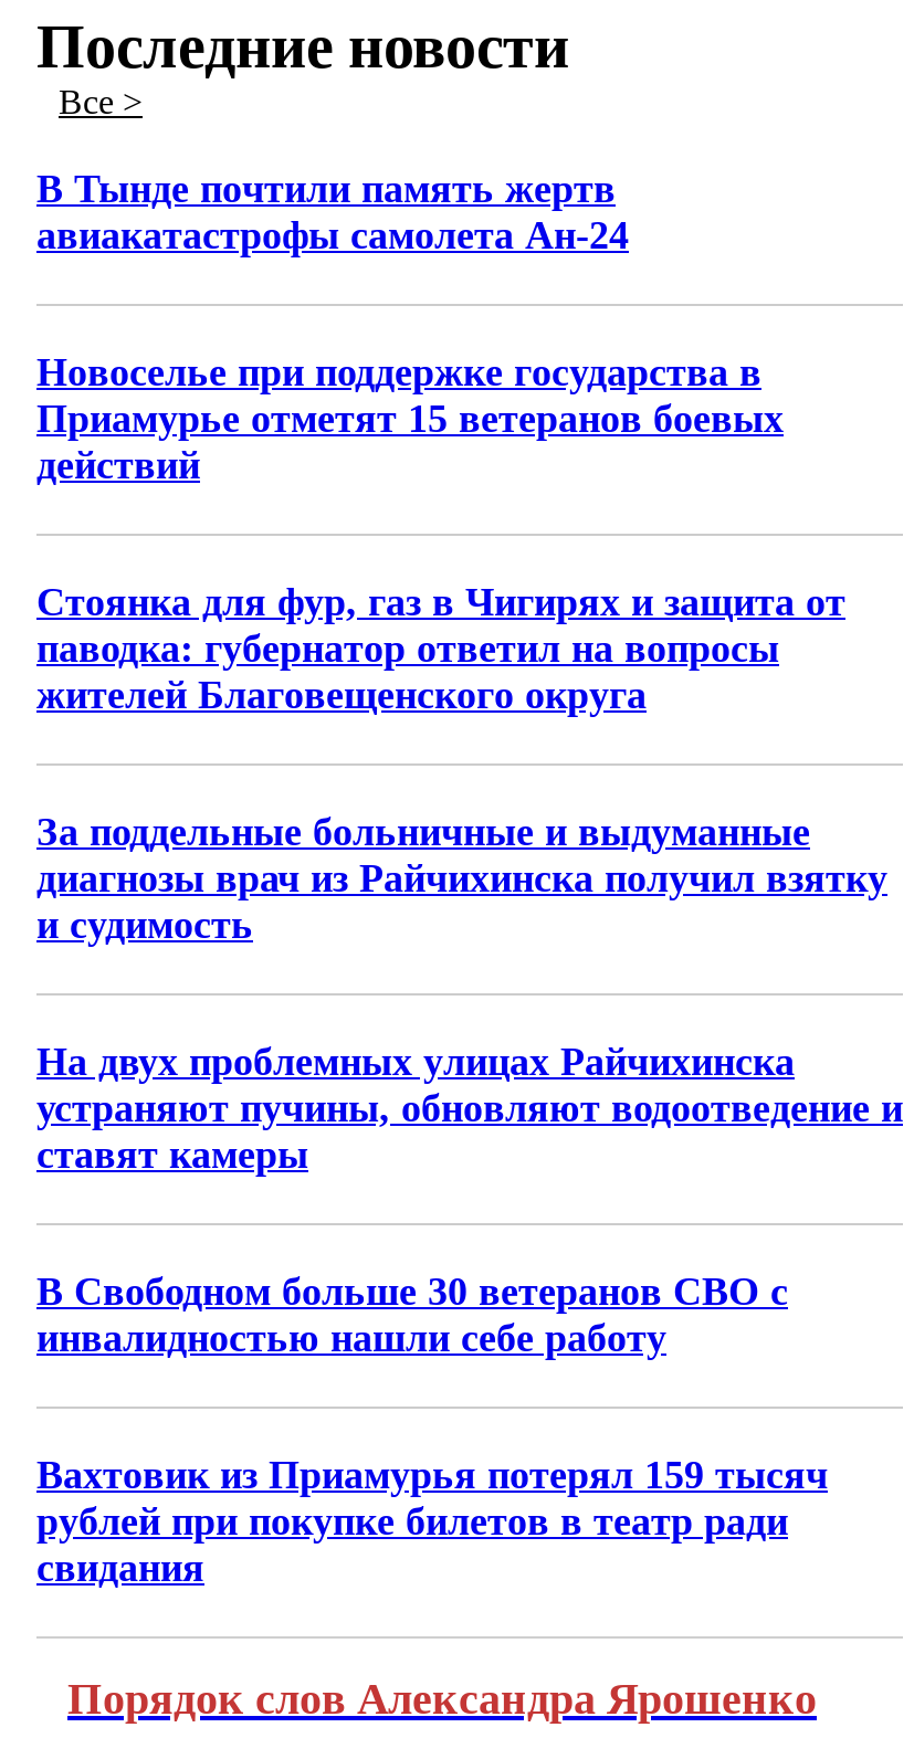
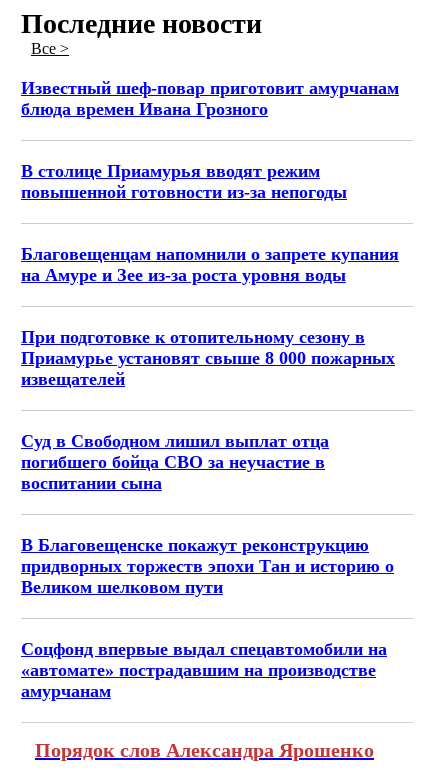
- В Тынде почтили память жертв
- авиакатастрофы самолета Ан-24
+ Известный шеф-повар приготовит амурчанам
+ блюда времен Ивана Грозного

- Новоселье при поддержке государства в
- Приамурье отметят 15 ветеранов боевых
- действий
+ В столице Приамурья вводят режим
+ повышенной готовности из-за непогоды

- Стоянка для фур, газ в Чигирях и защита от
- паводка: губернатор ответил на вопросы
- жителей Благовещенского округа
+ Благовещенцам напомнили о запрете купания
+ на Амуре и Зее из-за роста уровня воды

- За поддельные больничные и выдуманные
- диагнозы врач из Райчихинска получил взятку
- и судимость
+ При подготовке к отопительному сезону в
+ Приамурье установят свыше 8 000 пожарных
+ извещателей

- На двух проблемных улицах Райчихинска
- устраняют пучины, обновляют водоотведение и
- ставят камеры
+ Суд в Свободном лишил выплат отца
+ погибшего бойца СВО за неучастие в
+ воспитании сына

- В Свободном больше 30 ветеранов СВО с
- инвалидностью нашли себе работу
+ В Благовещенске покажут реконструкцию
+ придворных торжеств эпохи Тан и историю о
+ Великом шелковом пути

- Вахтовик из Приамурья потерял 159 тысяч
- рублей при покупке билетов в театр ради
- свидания
+ Соцфонд впервые выдал спецавтомобили на
+ «автомате» пострадавшим на производстве
+ амурчанам
